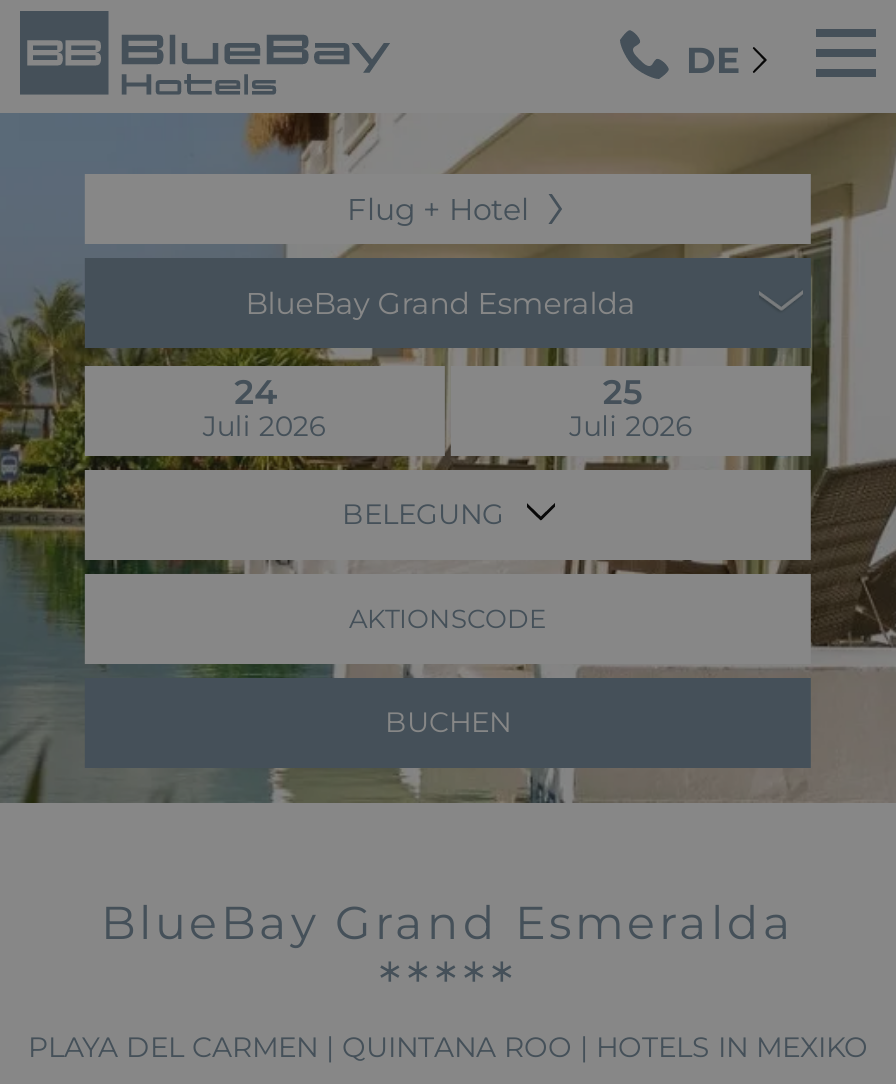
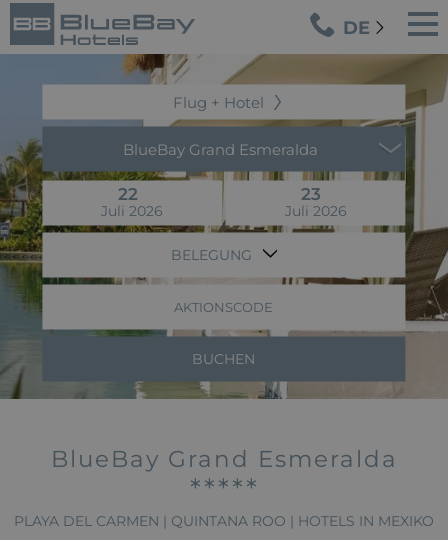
- 24
+ 22

- 25
+ 23
